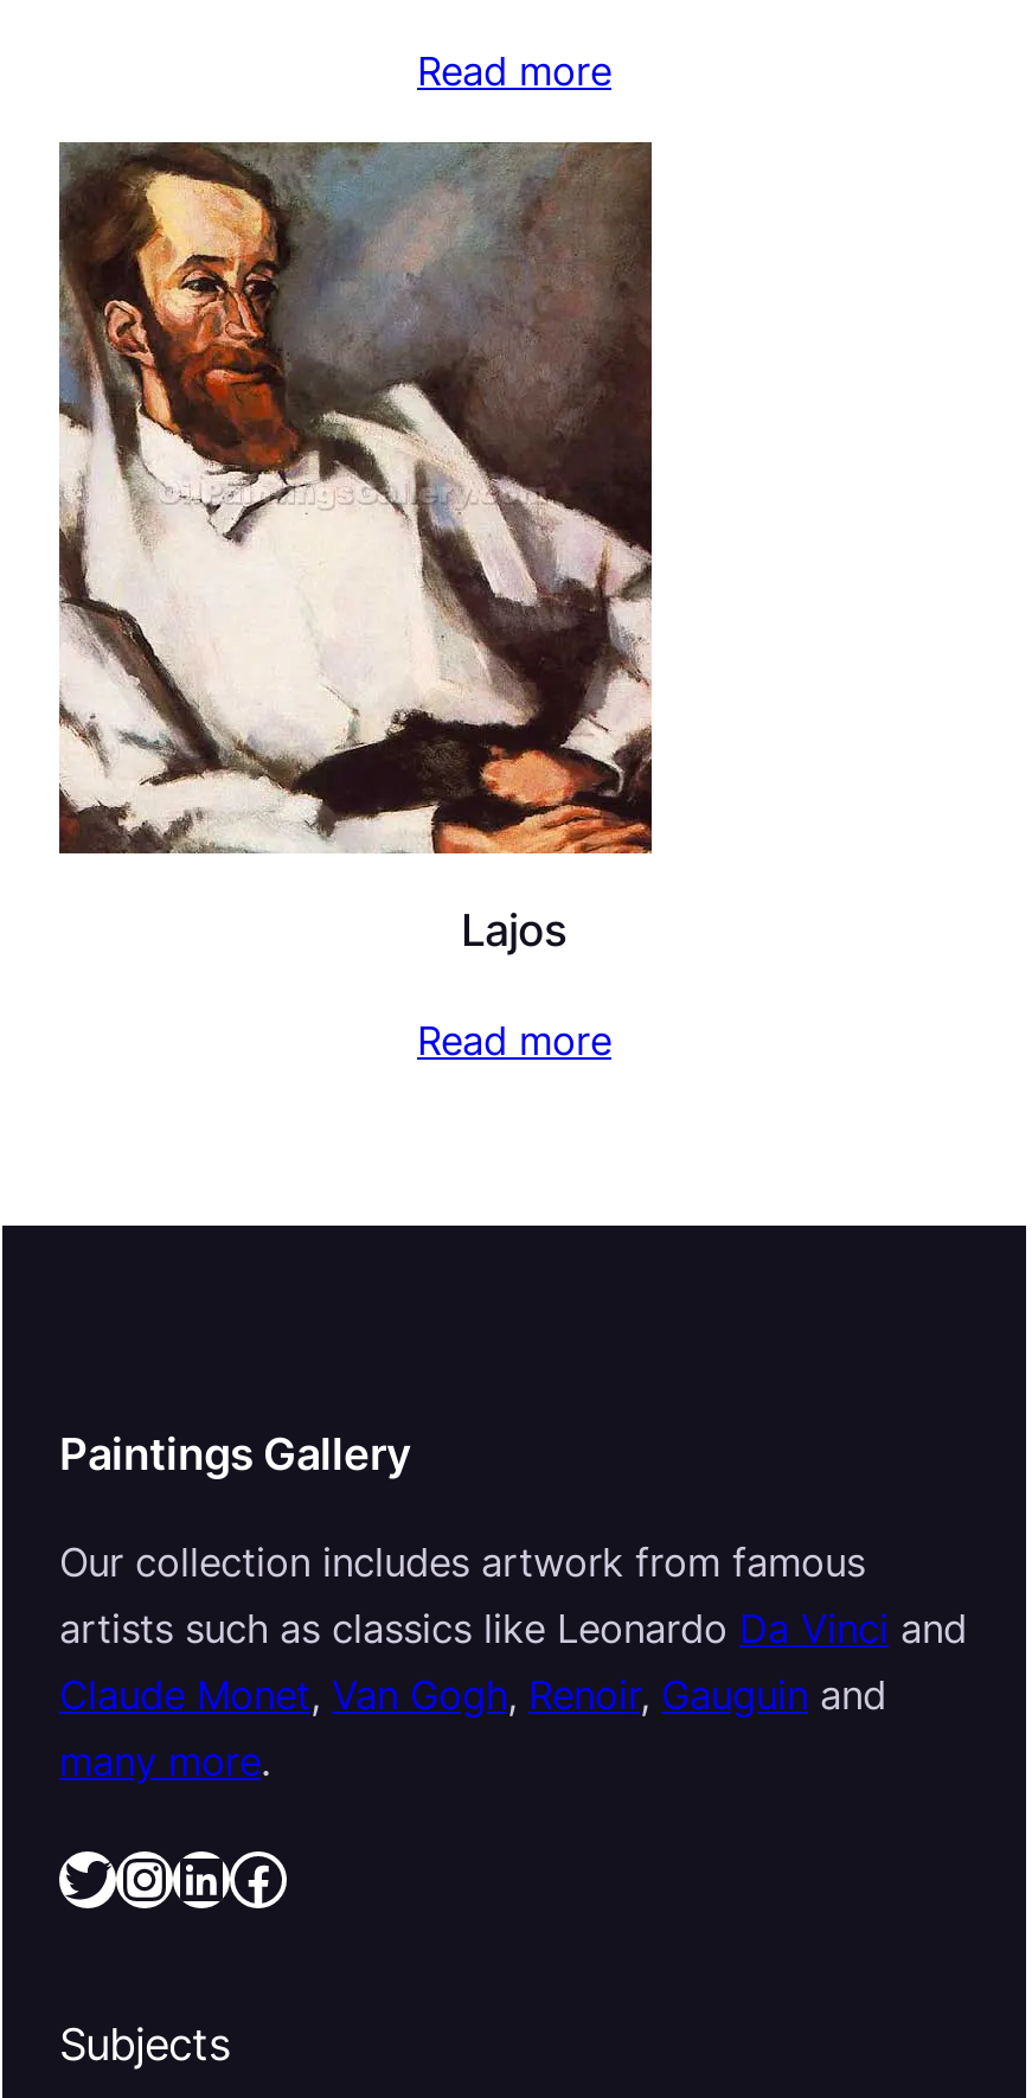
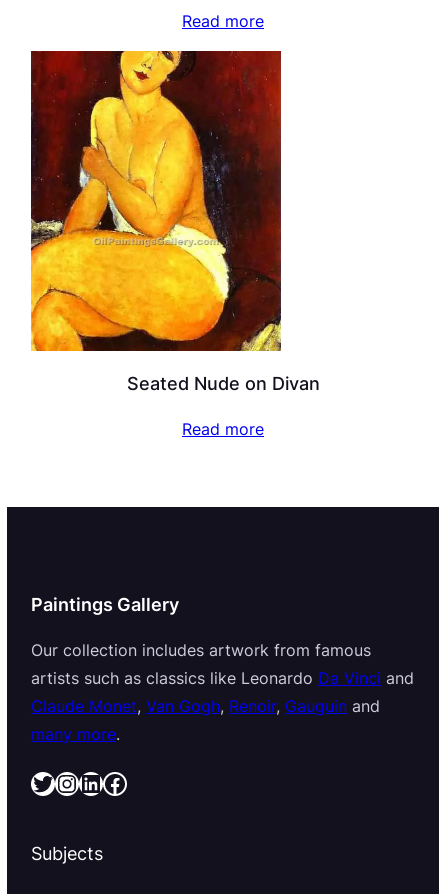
- [image]
- Lajos
+ [image]
+ Seated Nude on Divan
